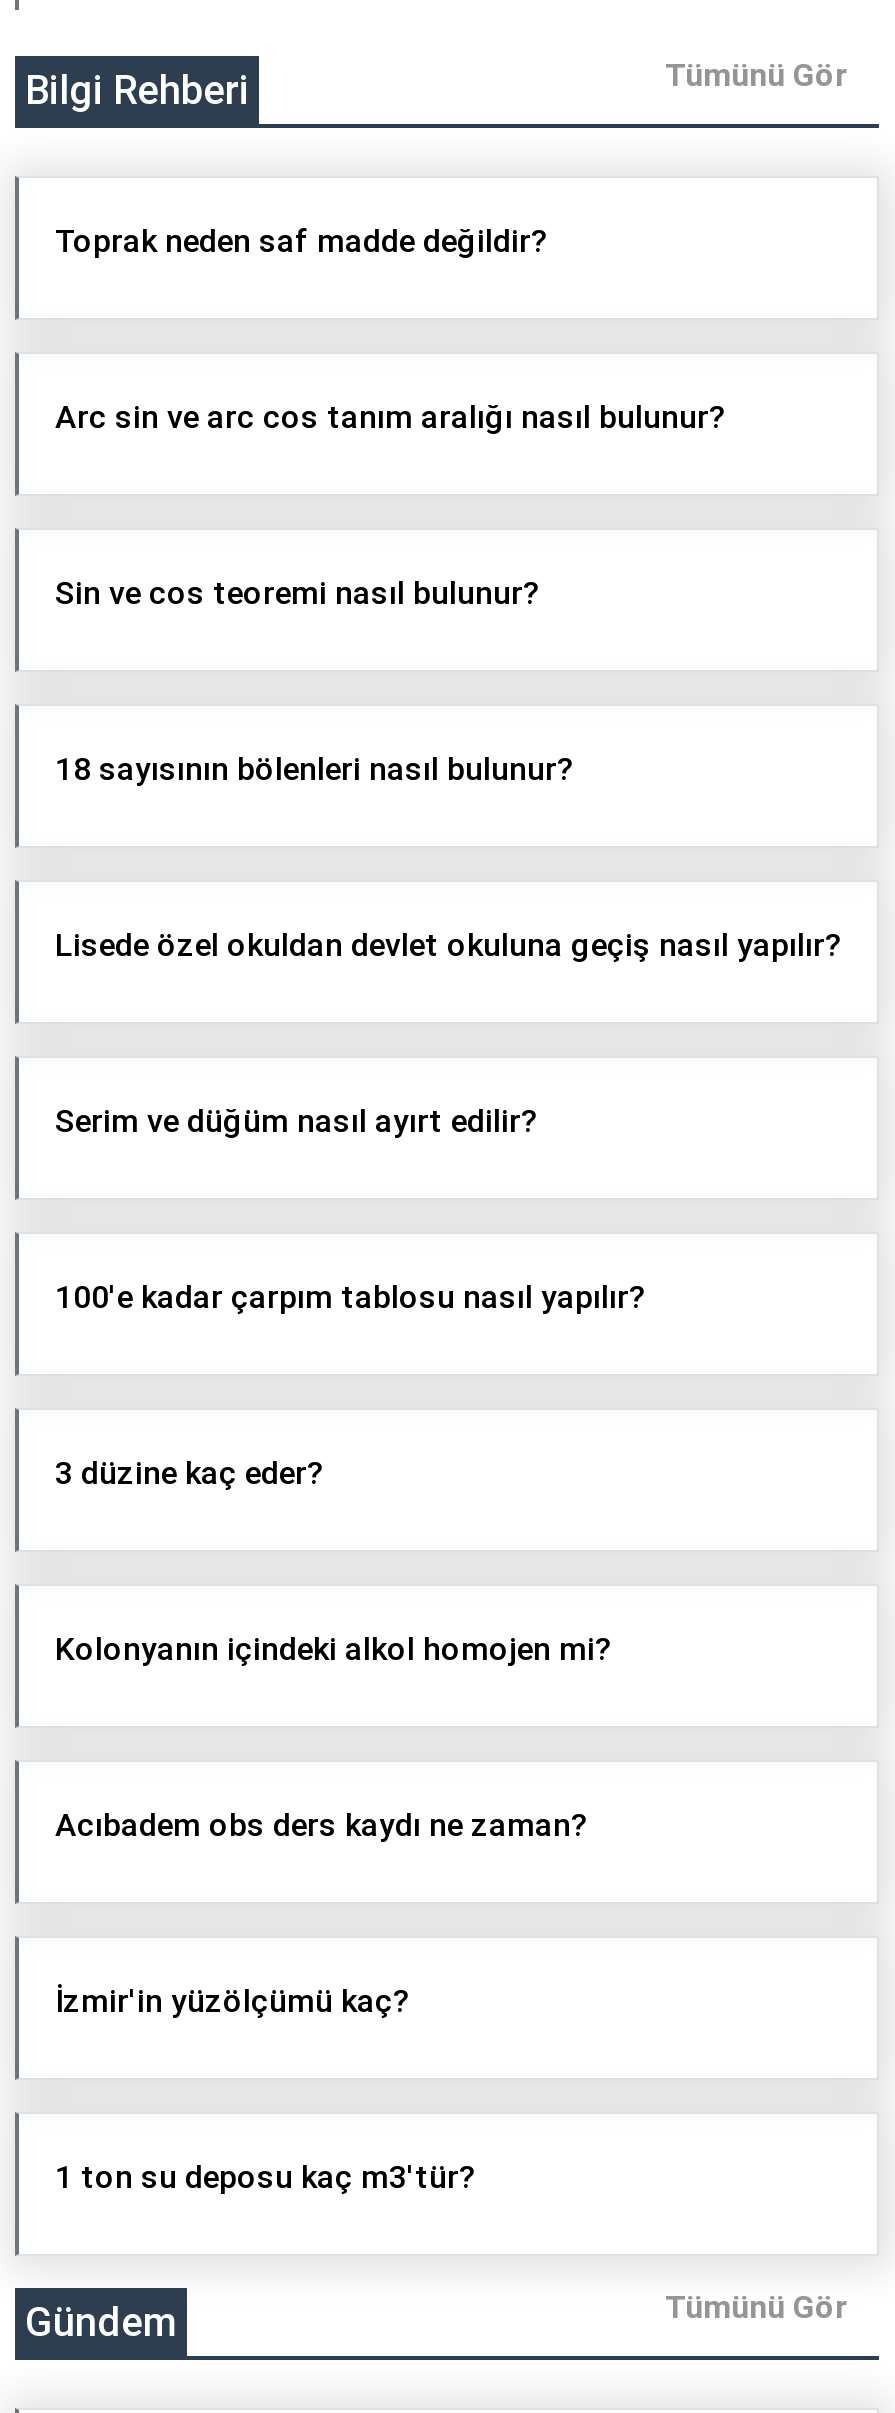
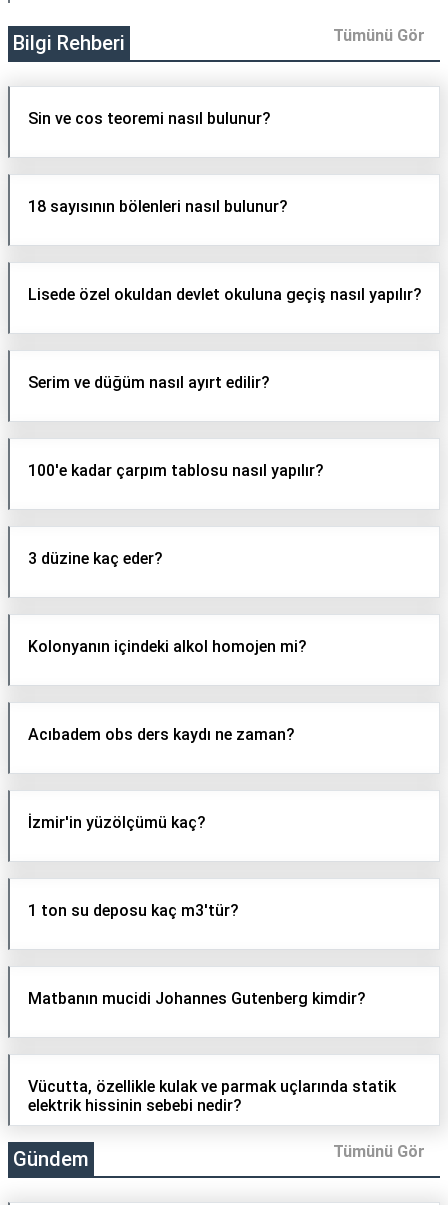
- Toprak neden saf madde değildir?

- Arc sin ve arc cos tanım aralığı nasıl bulunur?

moved up: Sin ve cos teoremi nasıl bulunur? | 18 sayısının bölenleri nasıl bulunur? | Lisede özel okuldan devlet okuluna geçiş nasıl yapılır? | ... | İzmir'in yüzölçümü kaç? | 1 ton su deposu kaç m3'tür?

+ Matbanın mucidi Johannes Gutenberg kimdir?

+ Vücutta, özellikle kulak ve parmak uçlarında statik
+ elektrik hissinin sebebi nedir?
